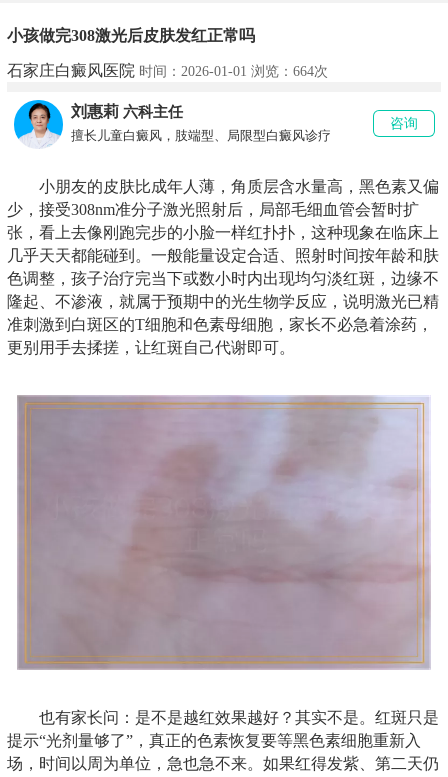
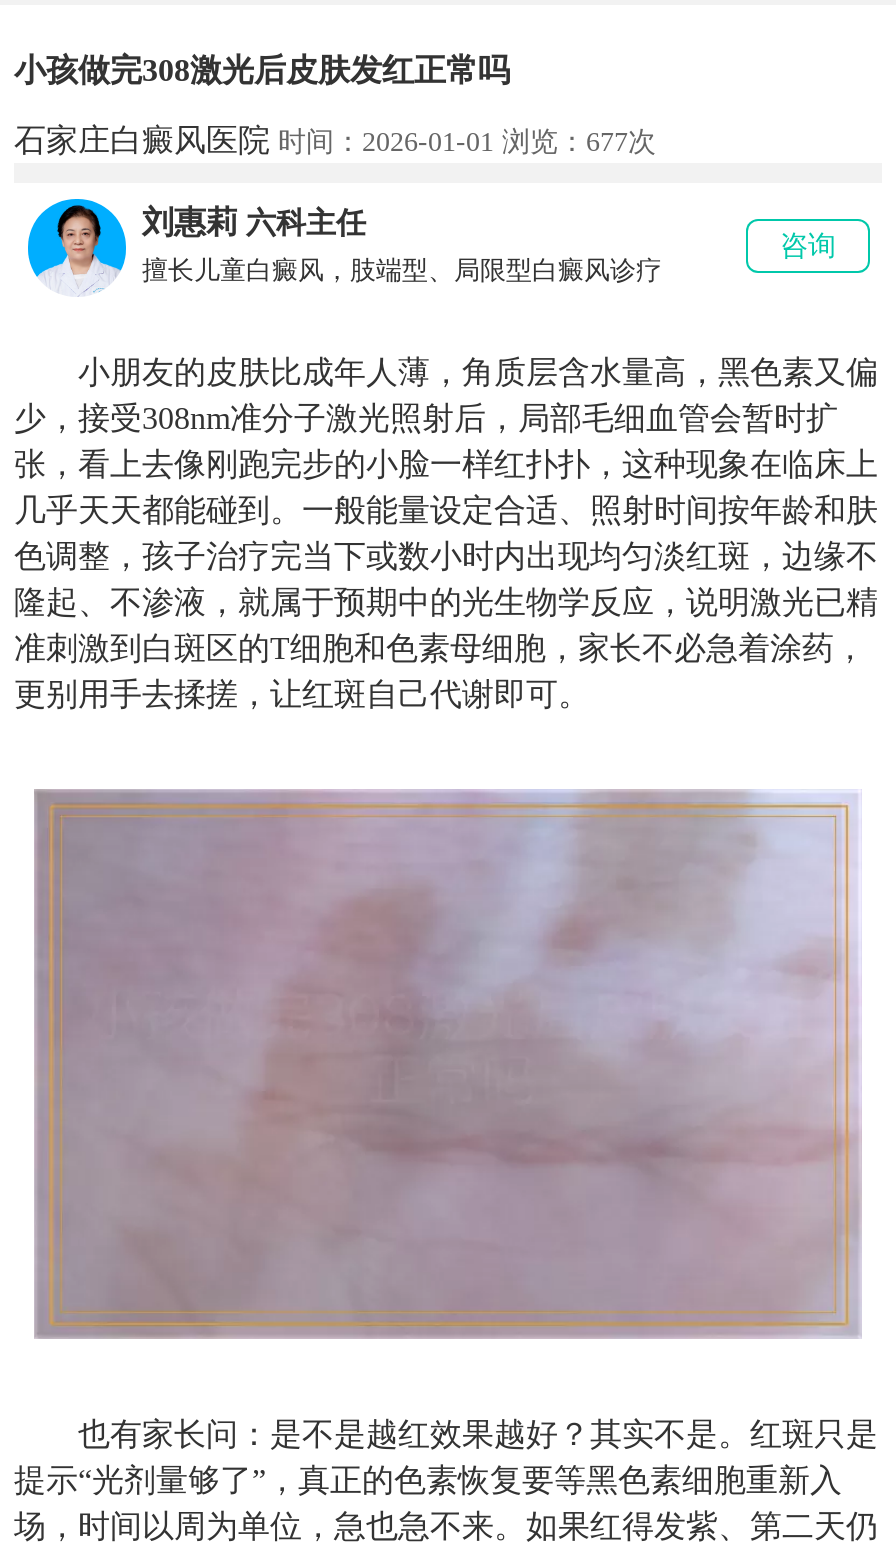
- 石家庄白癜风医院时间：2026-01-01 浏览：664次
+ 石家庄白癜风医院时间：2026-01-01 浏览：677次
